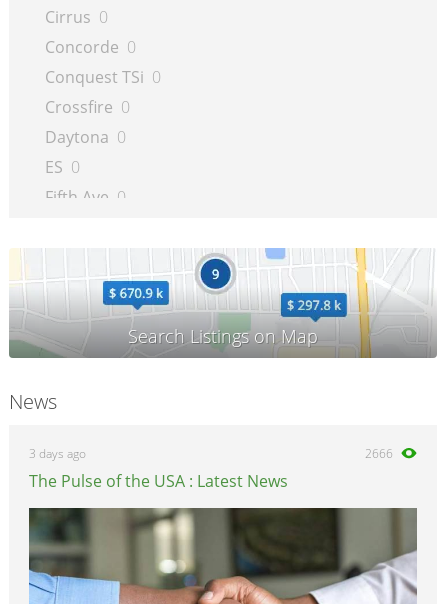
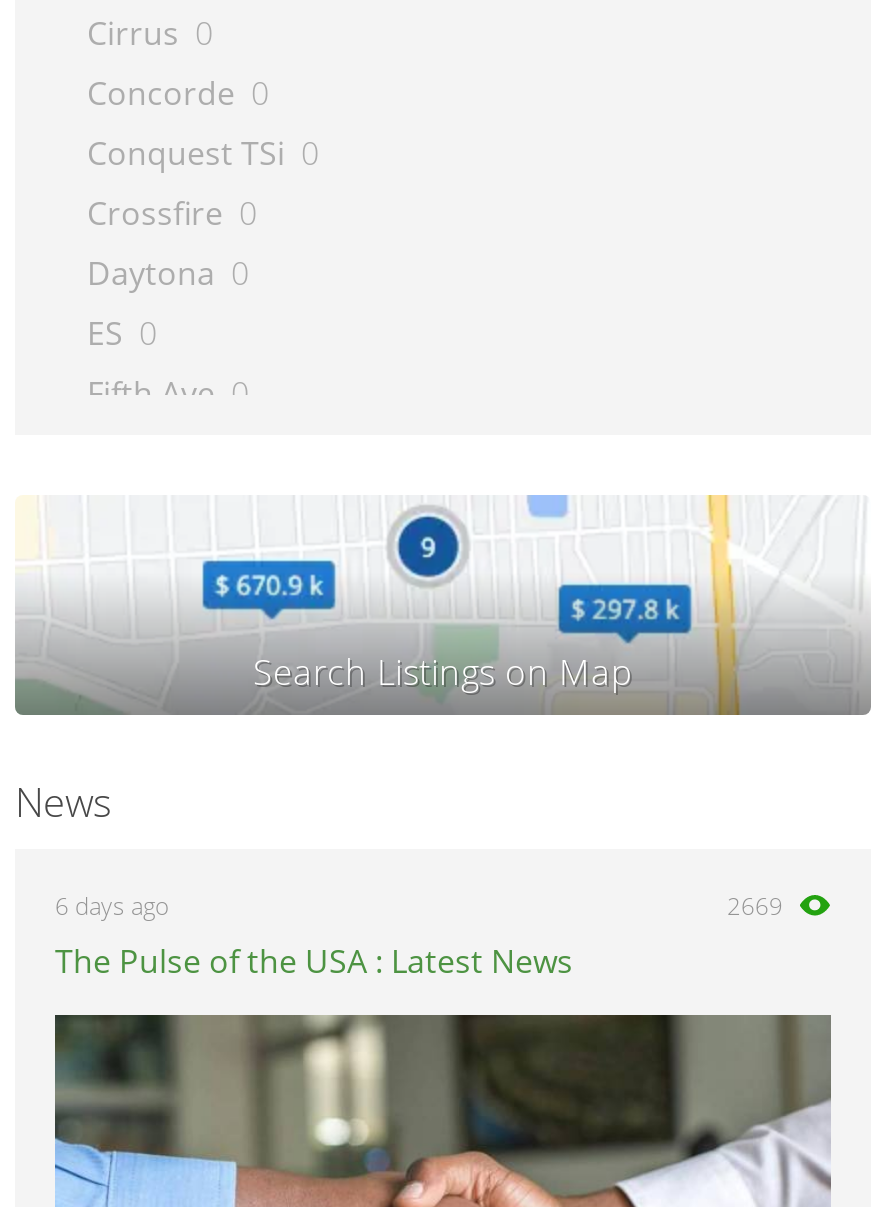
- 3 days ago
+ 6 days ago

- 2666
+ 2669
